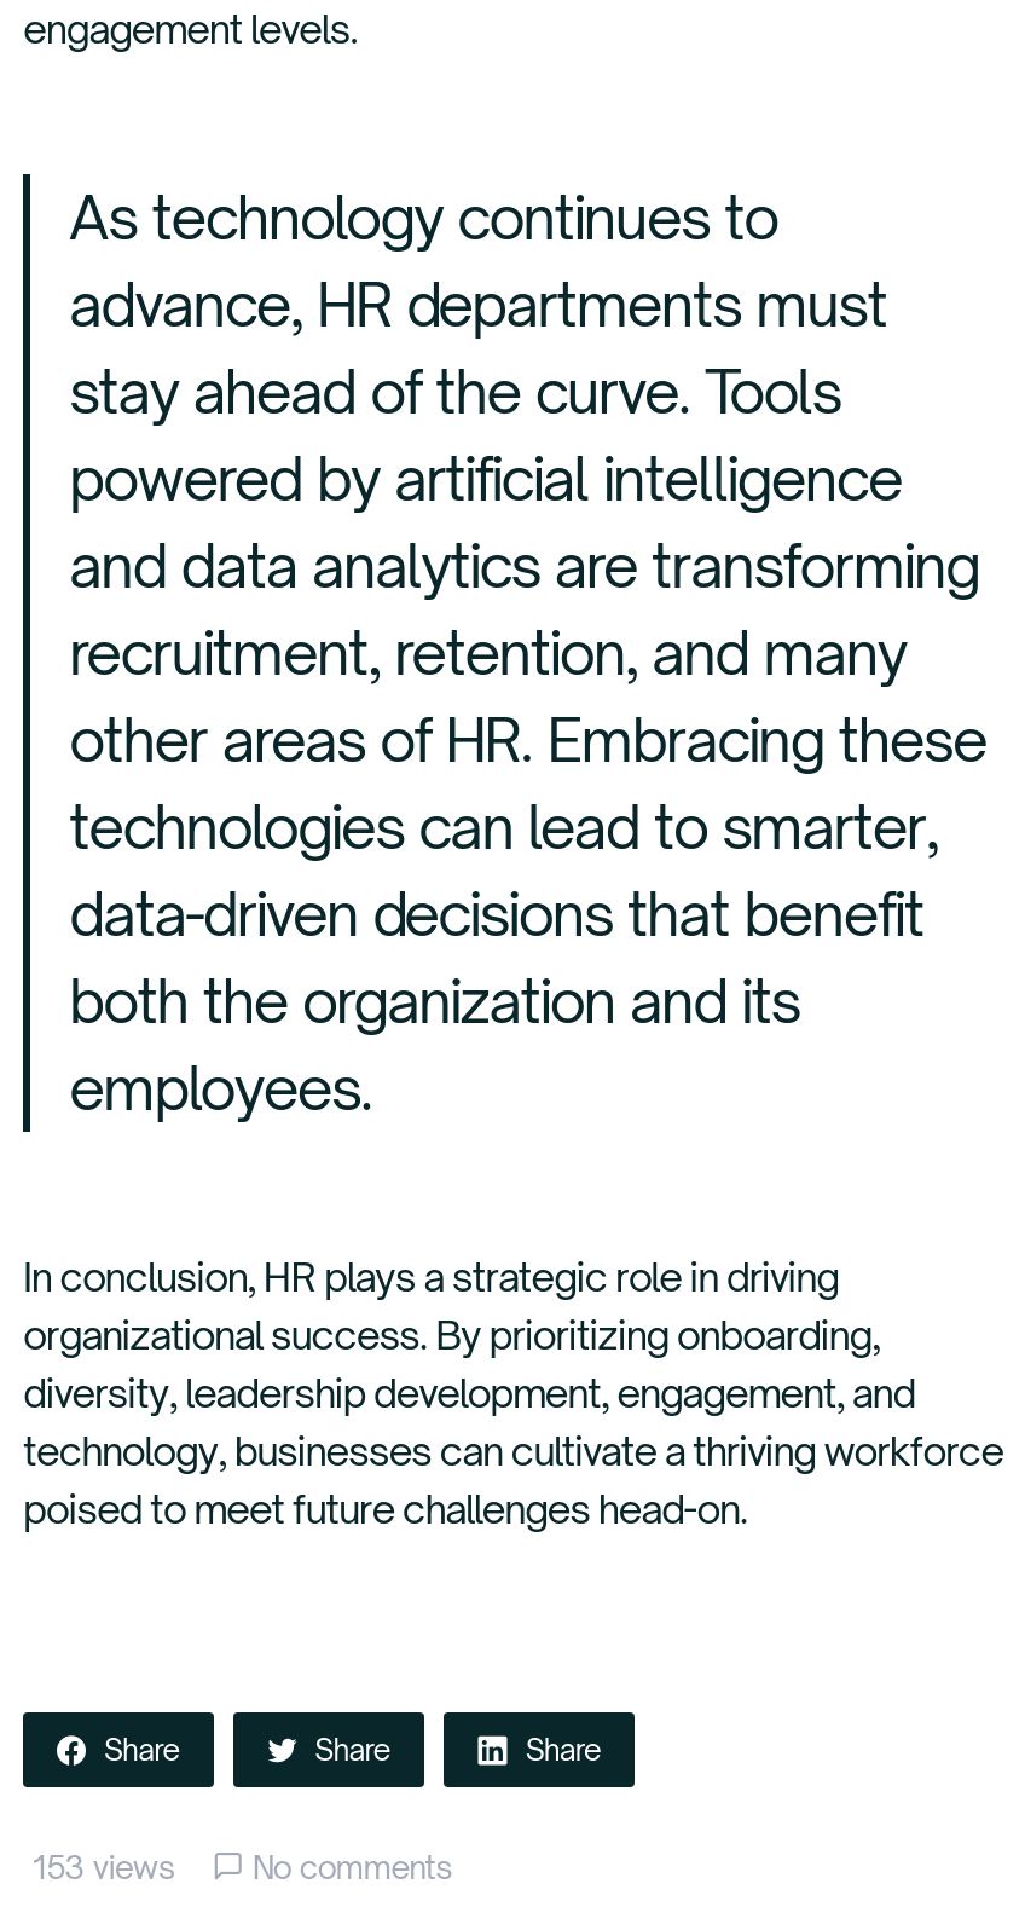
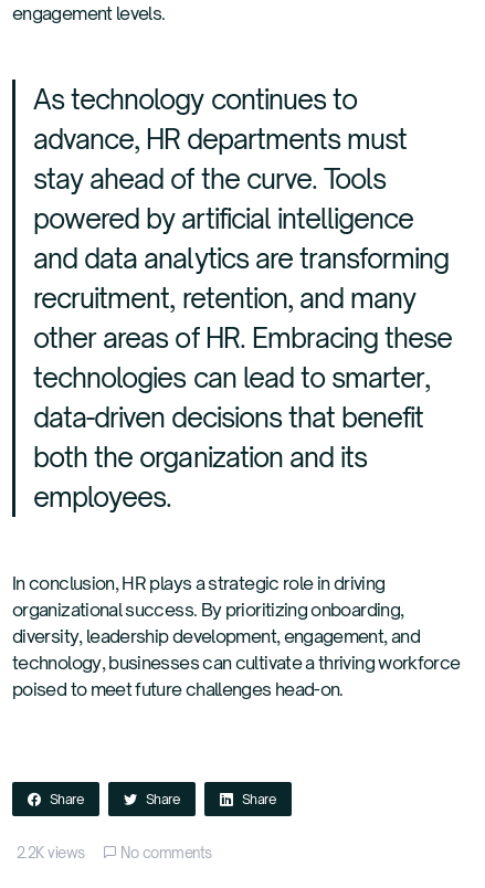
- 153 views
+ 2.2K views
